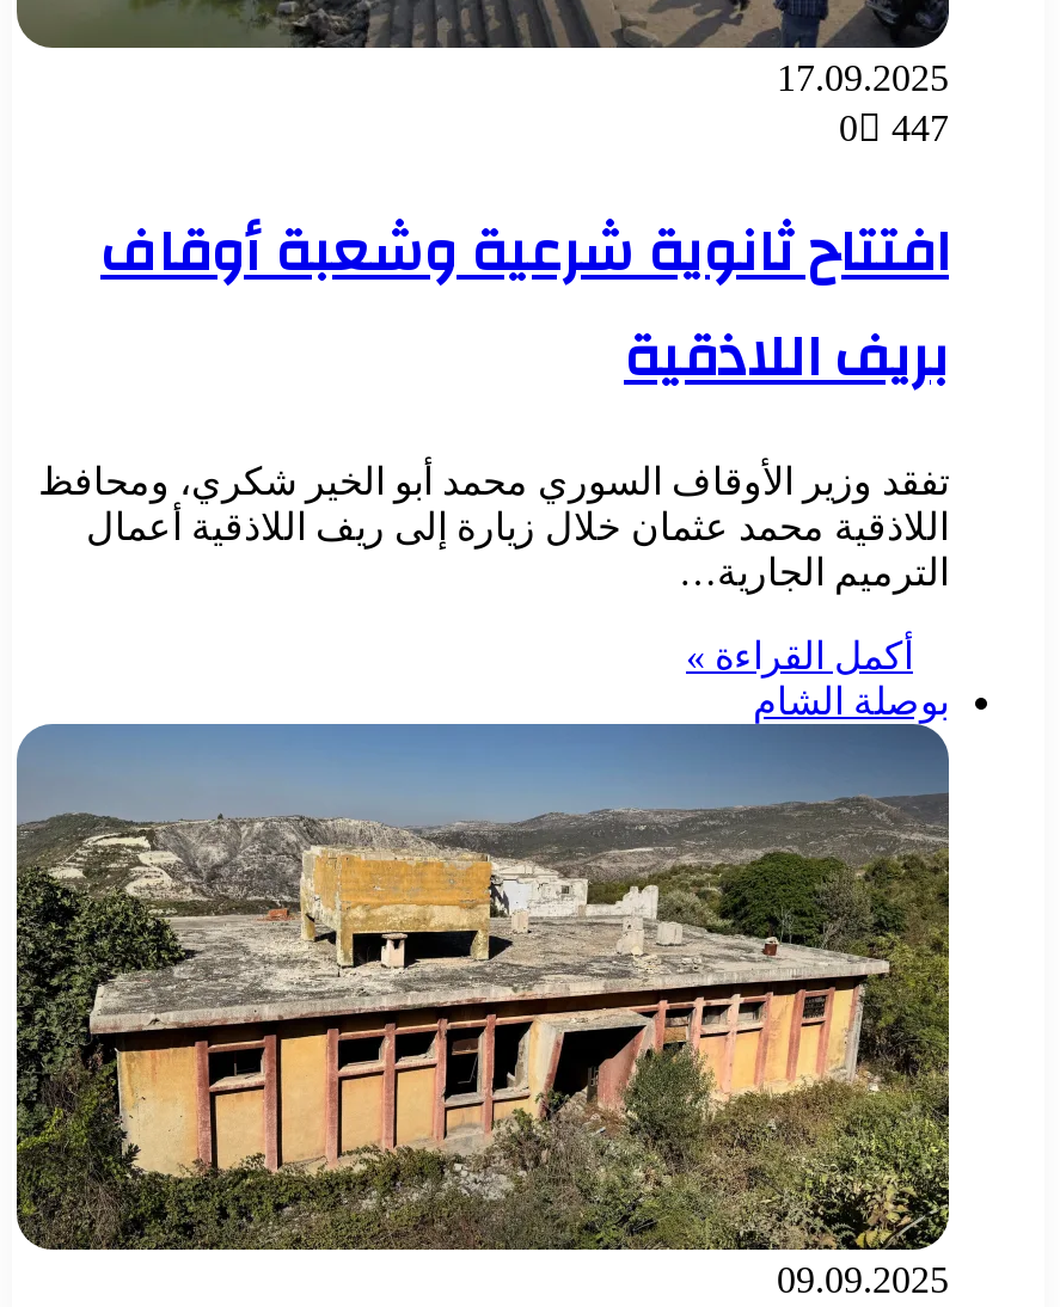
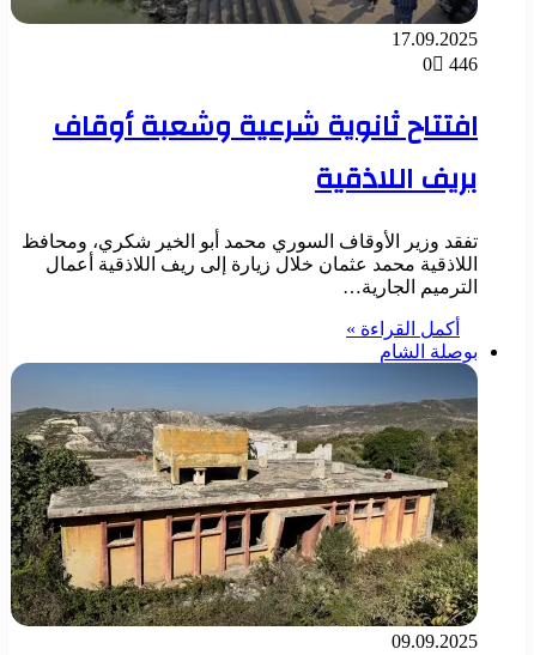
- 0 447
+ 0 446
